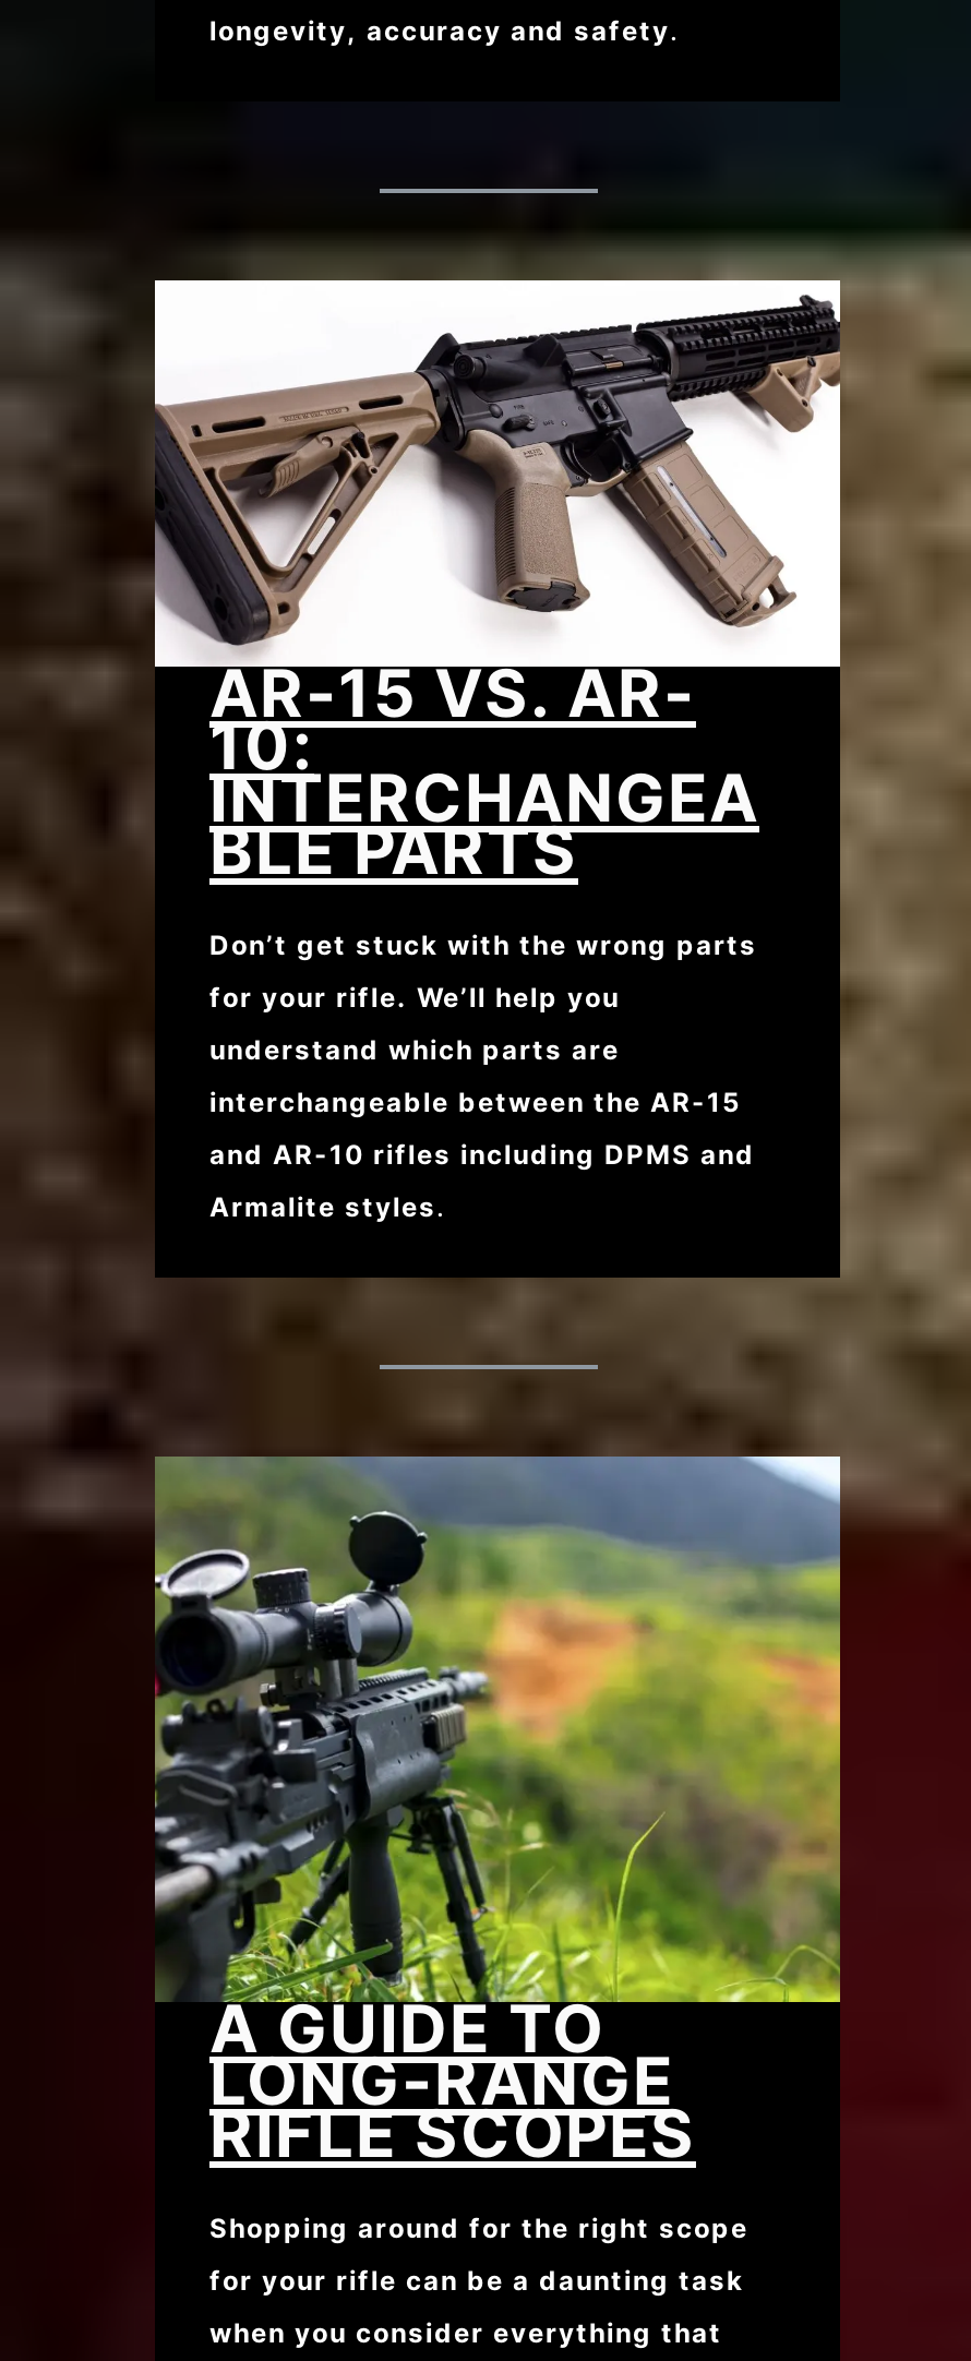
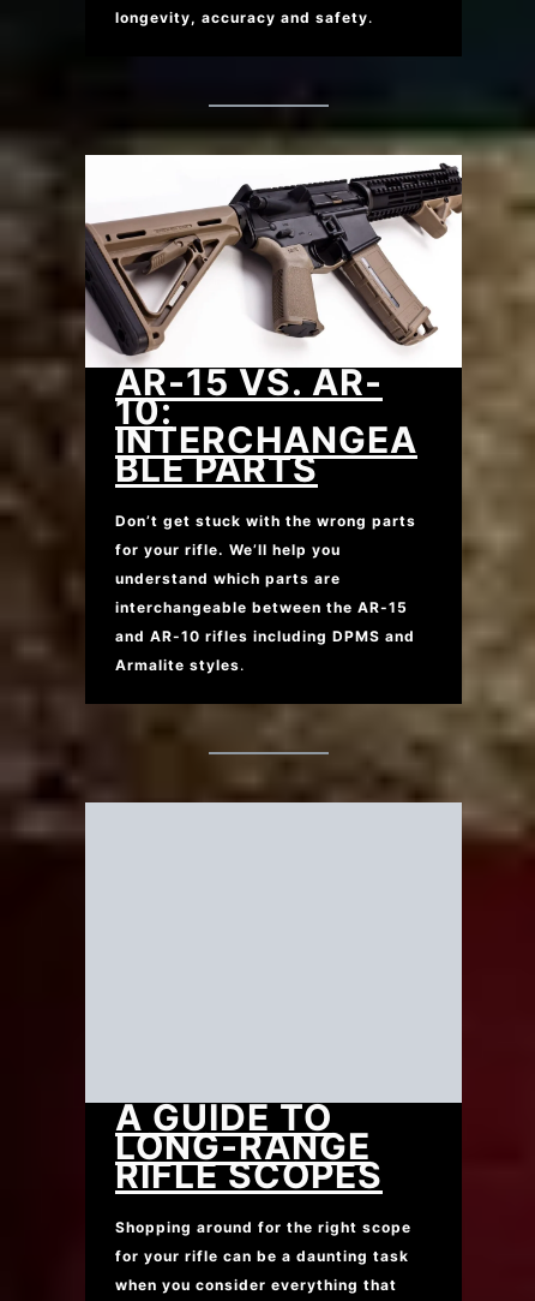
- [image]
